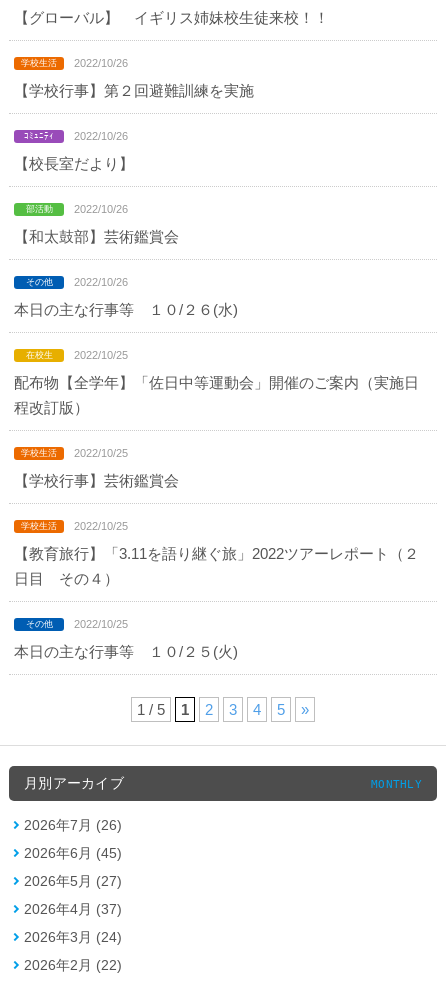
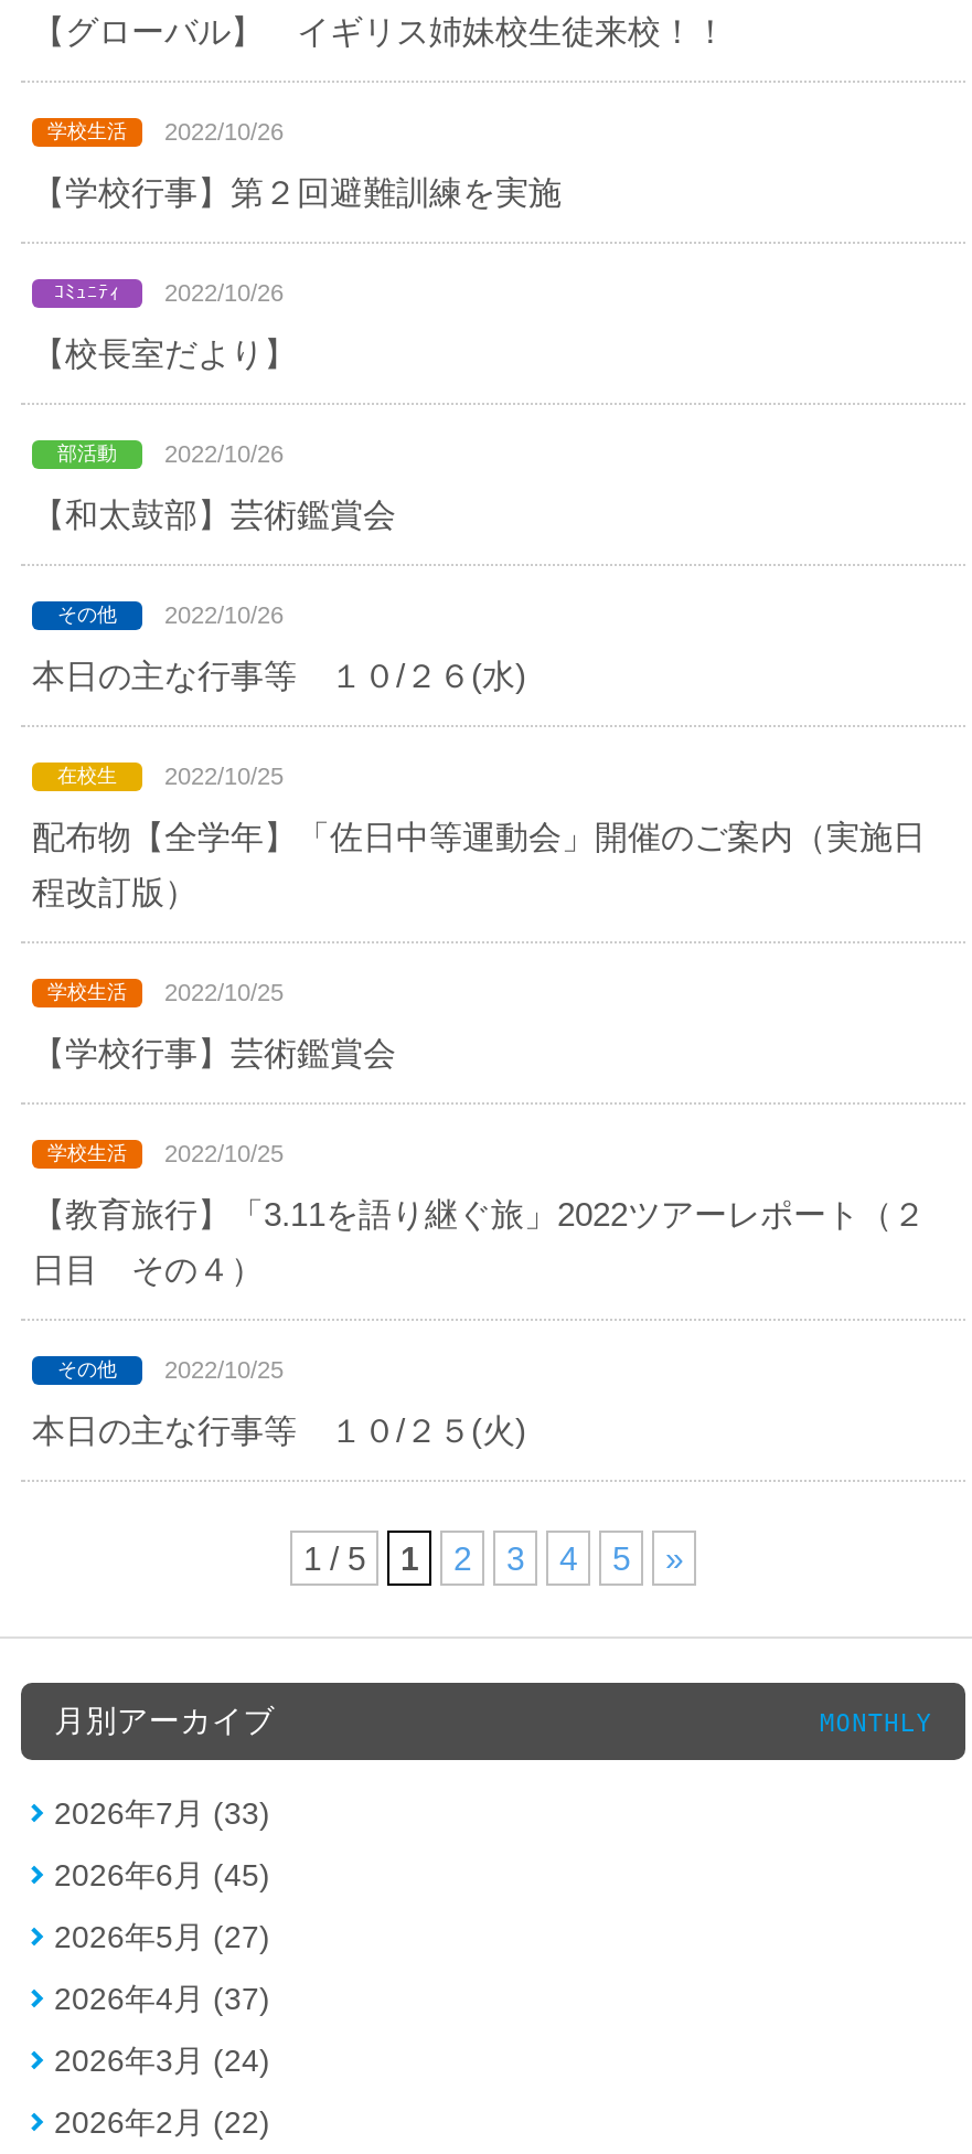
- 2026年7月 (26)
+ 2026年7月 (33)
